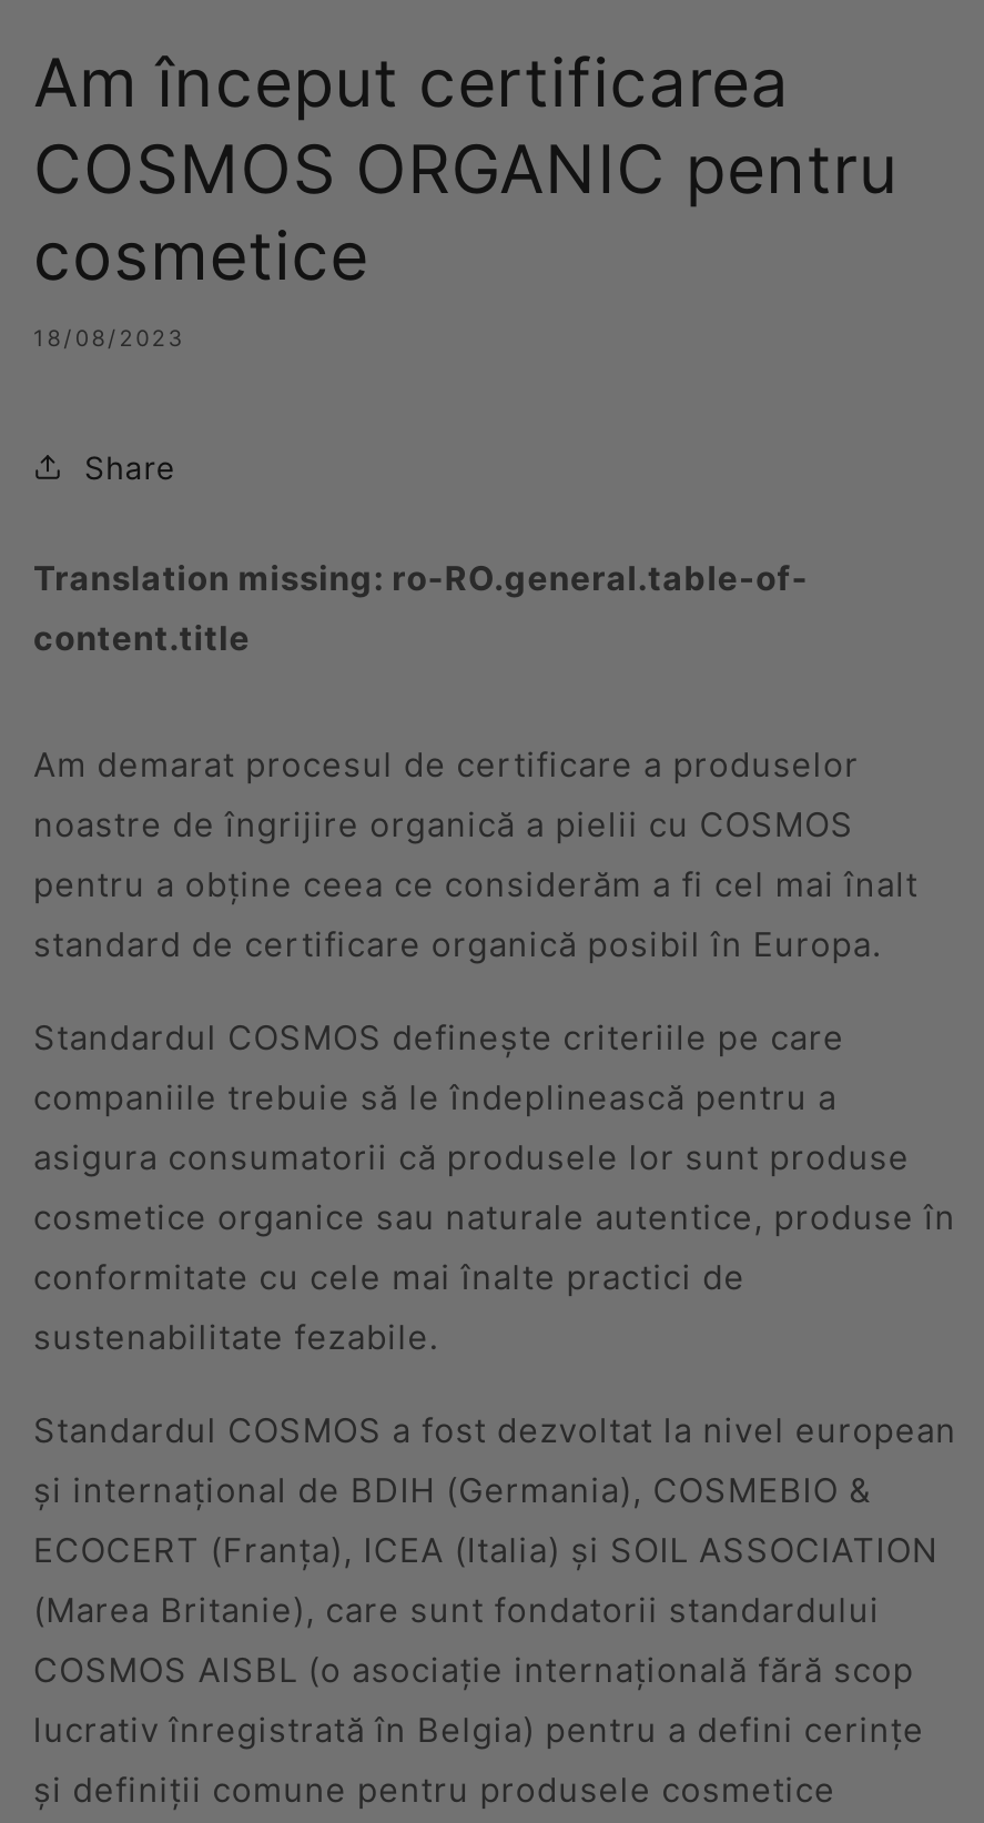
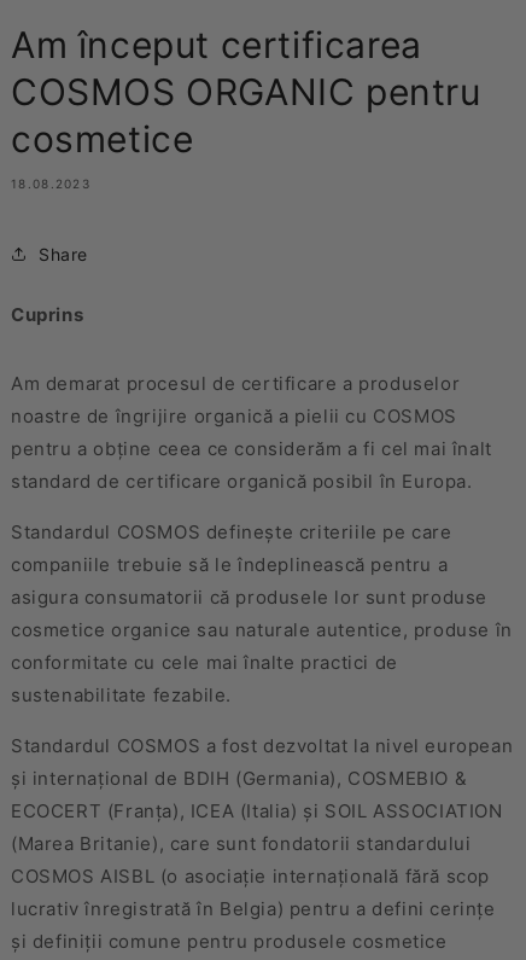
- 18/08/2023
+ 18.08.2023

- Translation missing: ro-RO.general.table-of-
- content.title
+ Cuprins
